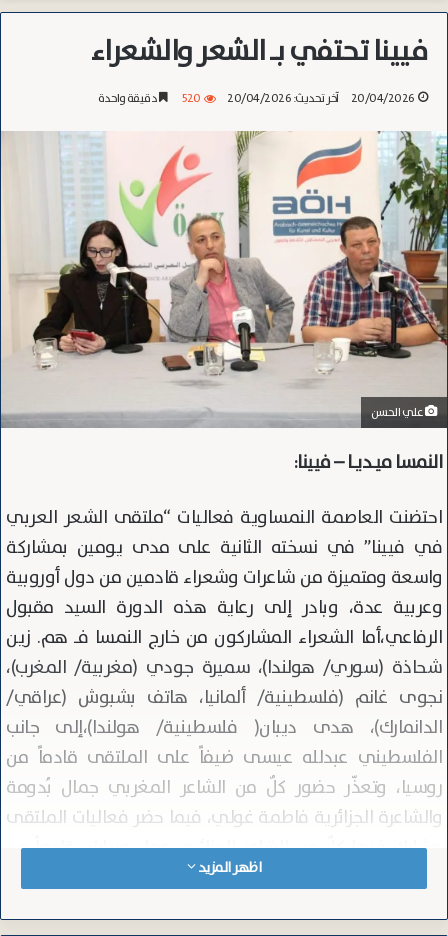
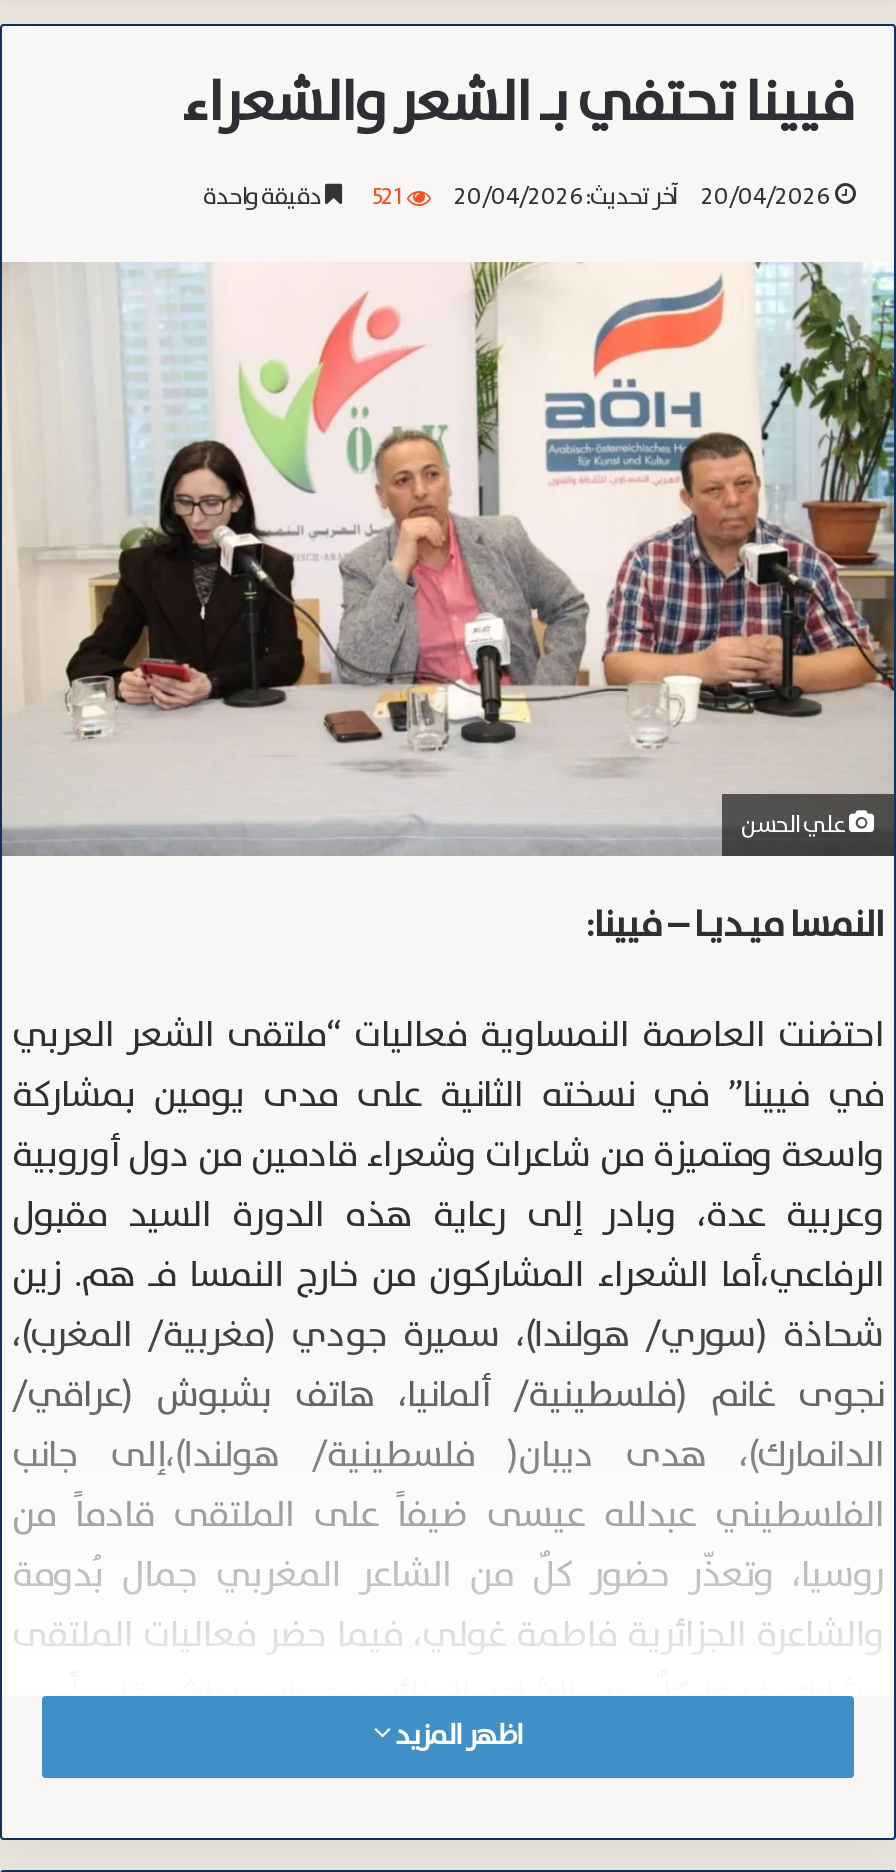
- 520 دقيقة واحدة
+ 521 دقيقة واحدة
